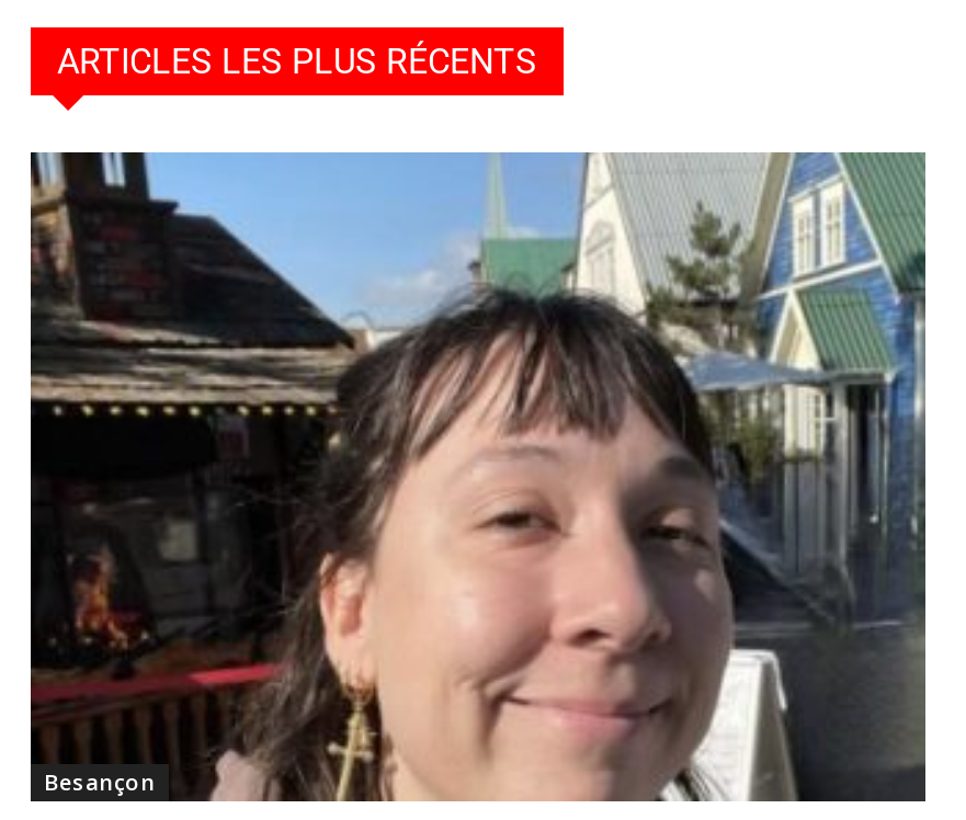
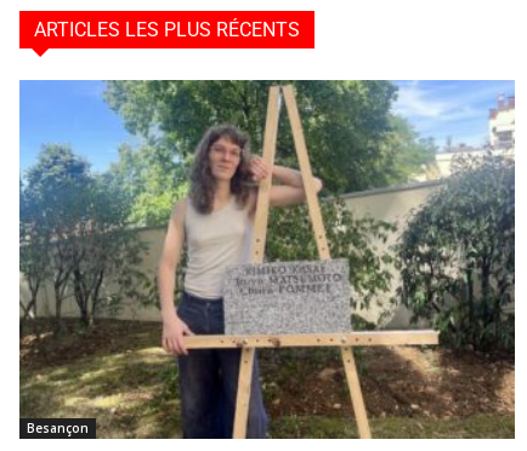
- [image]
+ [image]
